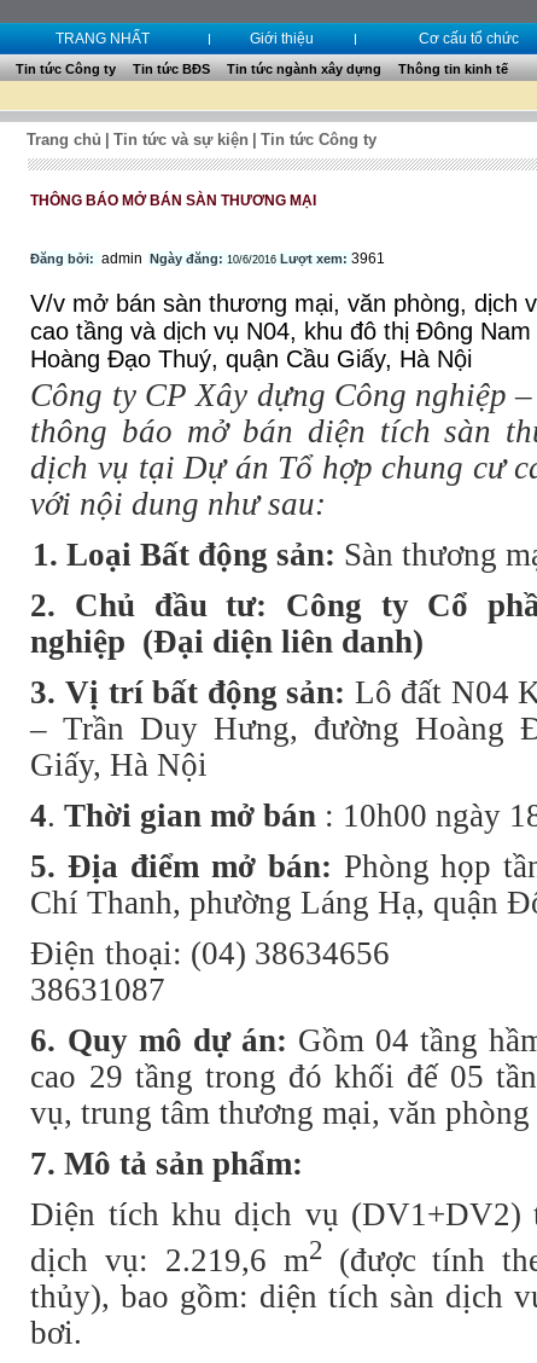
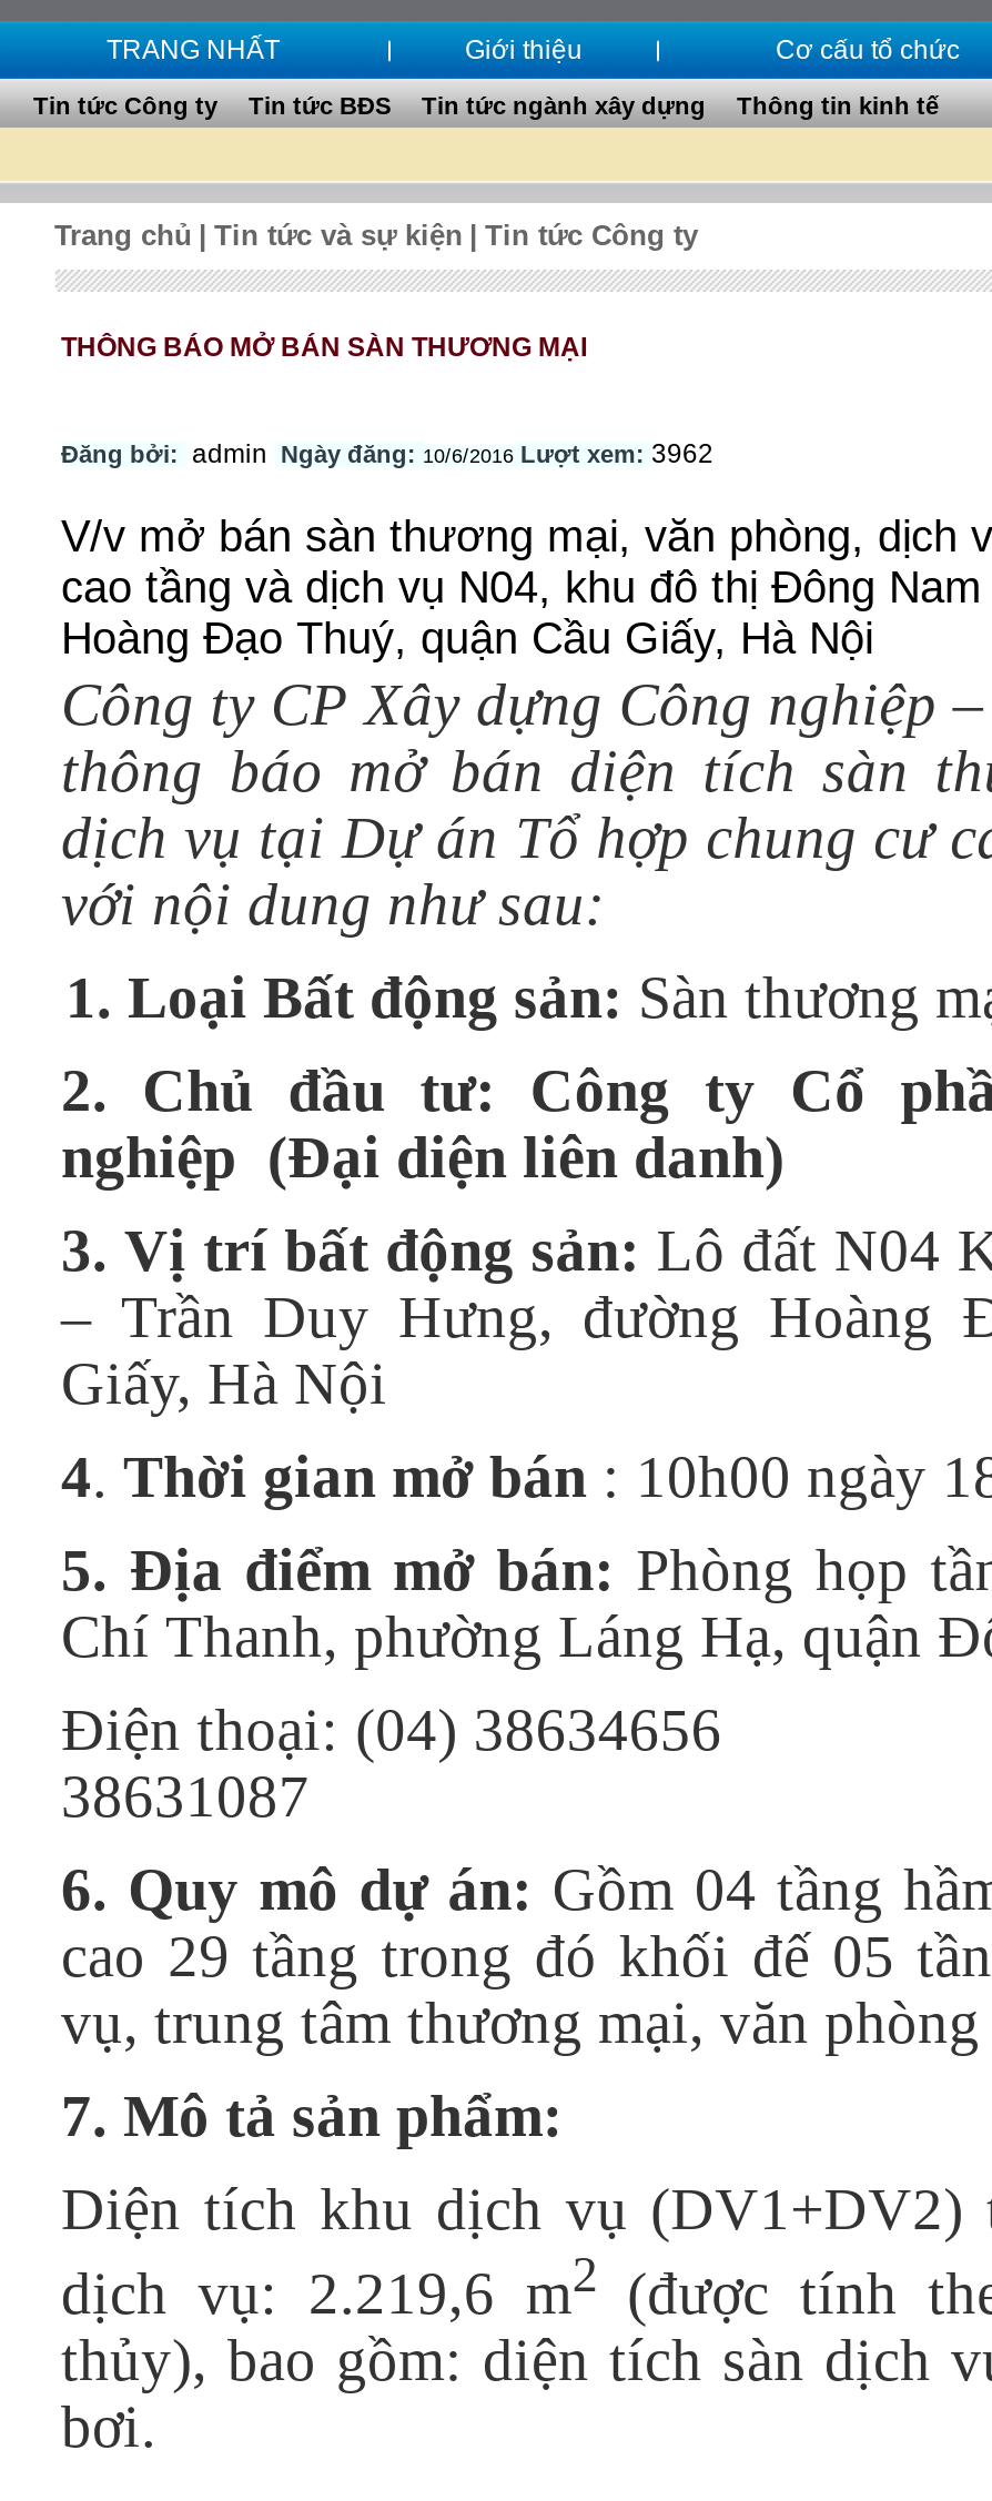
- Đăng bởi: admin Ngày đăng: 10/6/2016 Lượt xem: 3961
+ Đăng bởi: admin Ngày đăng: 10/6/2016 Lượt xem: 3962
